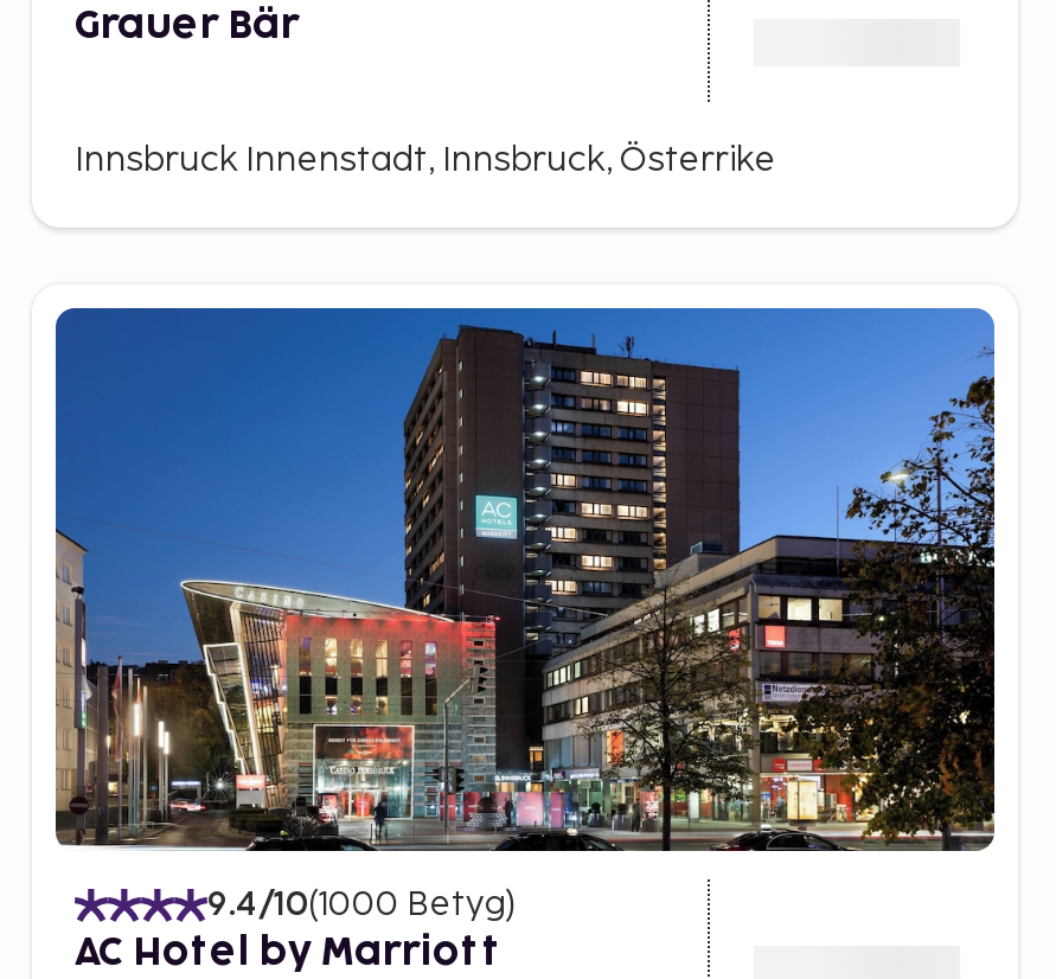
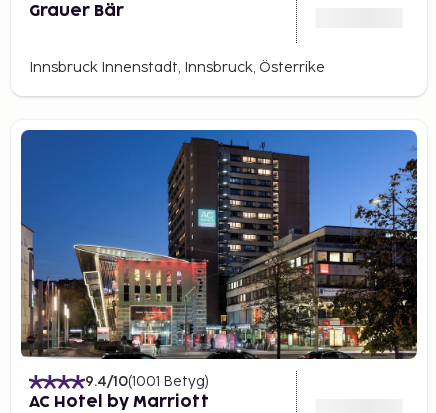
- 9.4/10(1000 Betyg)
+ 9.4/10(1001 Betyg)
